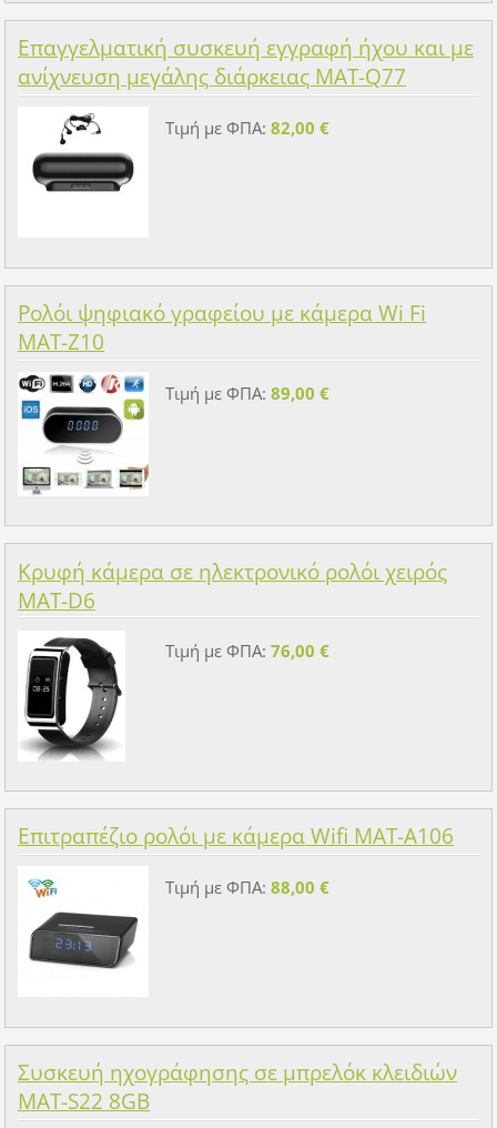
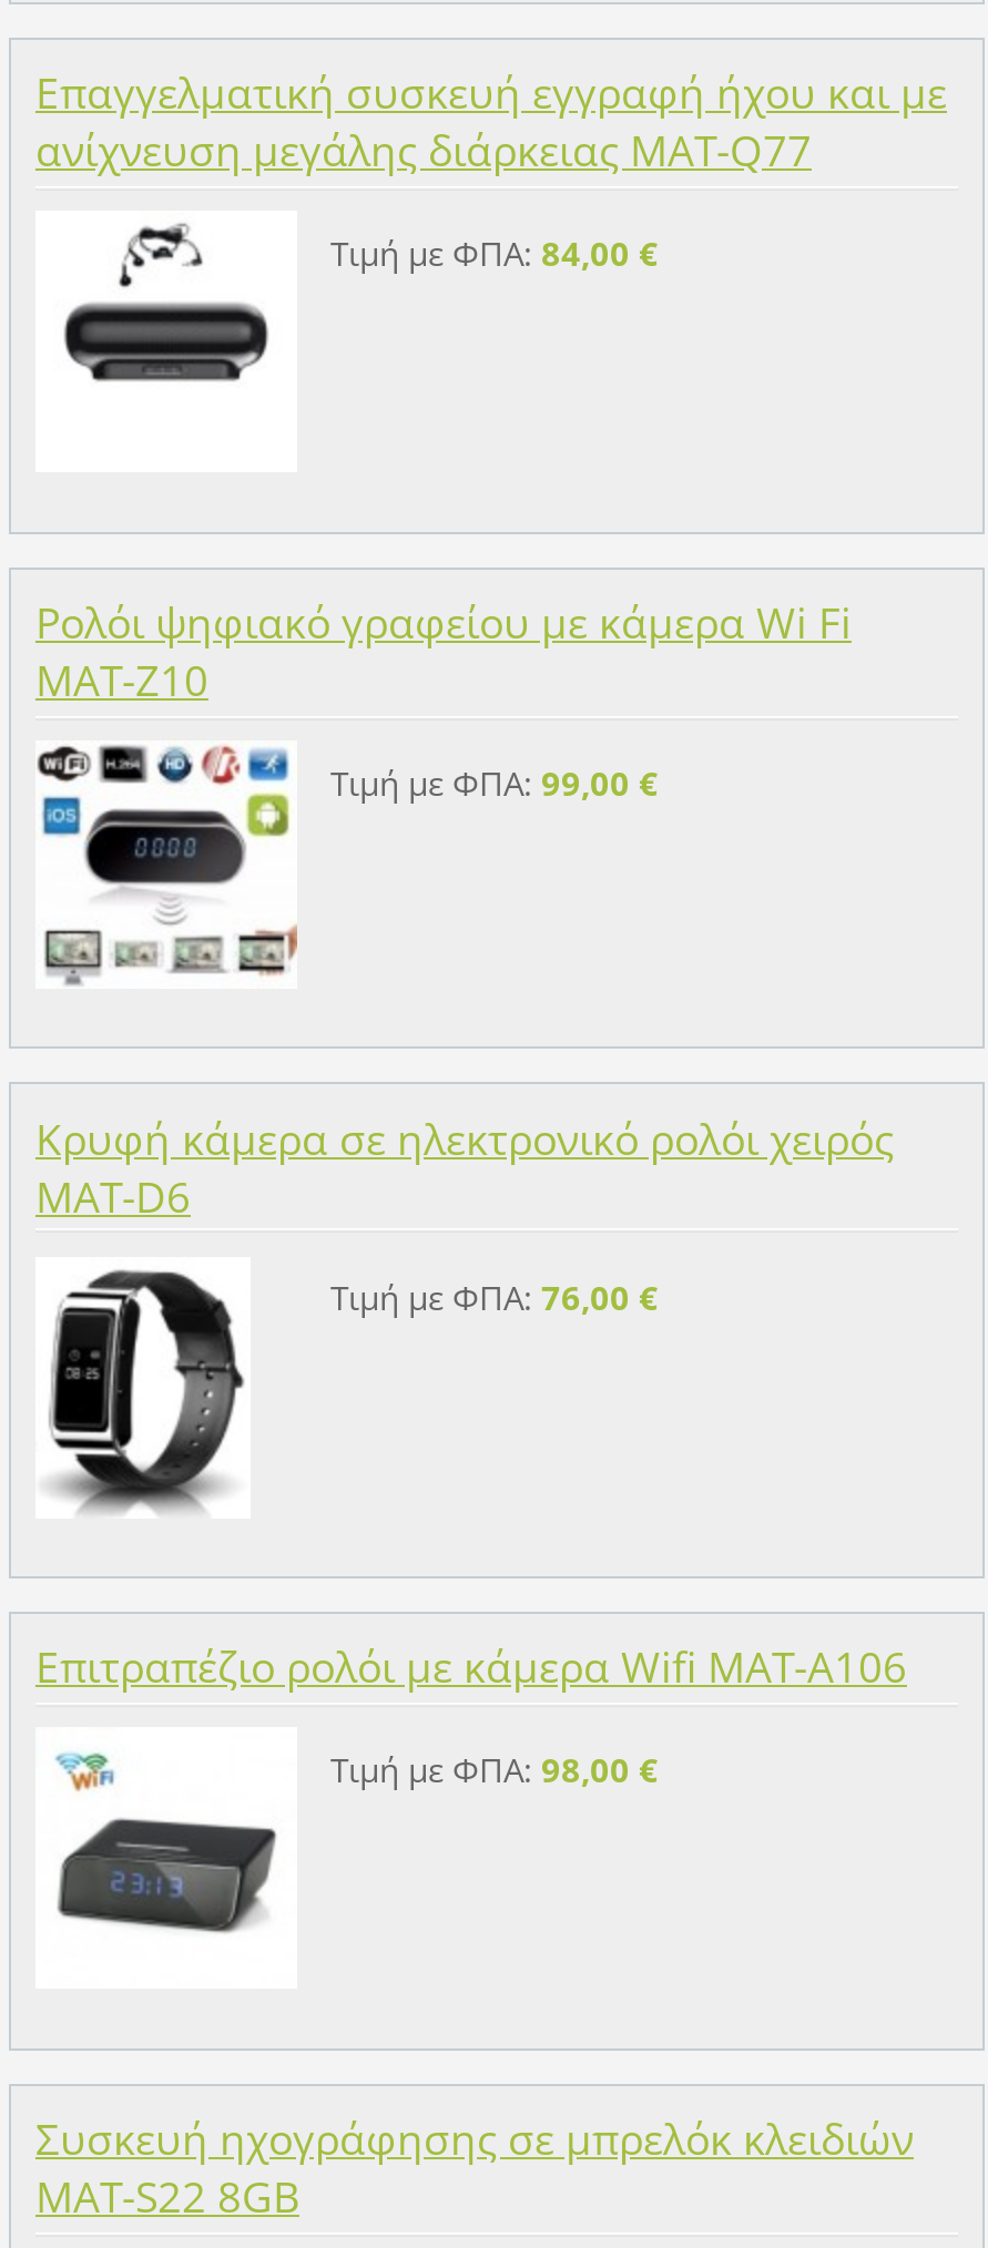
- Τιμή με ΦΠΑ: 82,00 €
+ Τιμή με ΦΠΑ: 84,00 €

- Τιμή με ΦΠΑ: 89,00 €
+ Τιμή με ΦΠΑ: 99,00 €

- Τιμή με ΦΠΑ: 88,00 €
+ Τιμή με ΦΠΑ: 98,00 €
